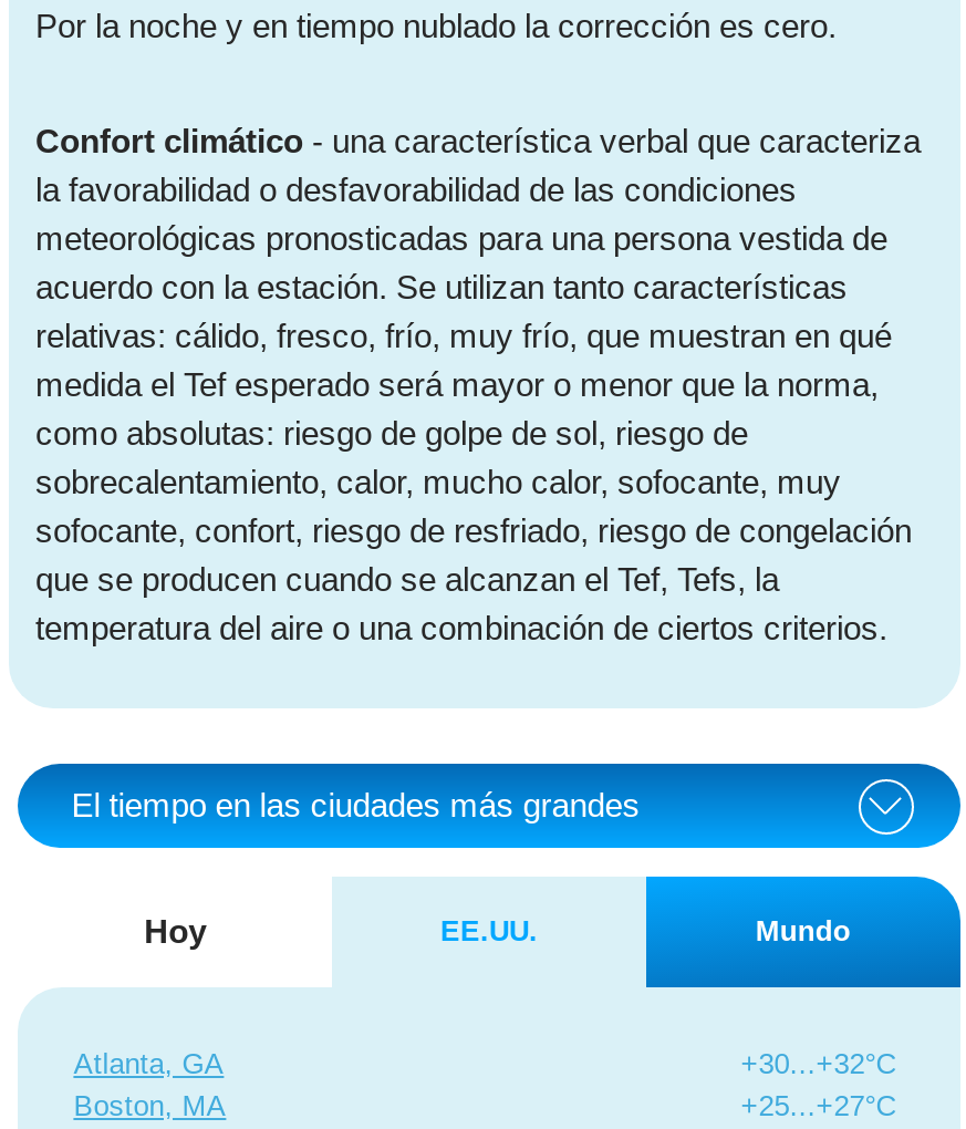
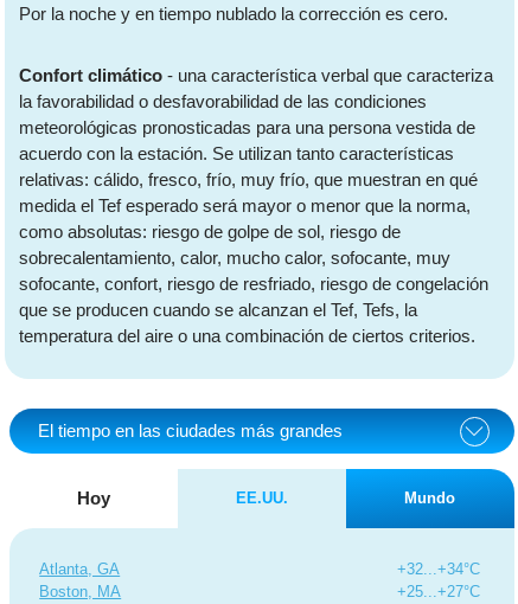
- +30...+32°C
+ +32...+34°C
